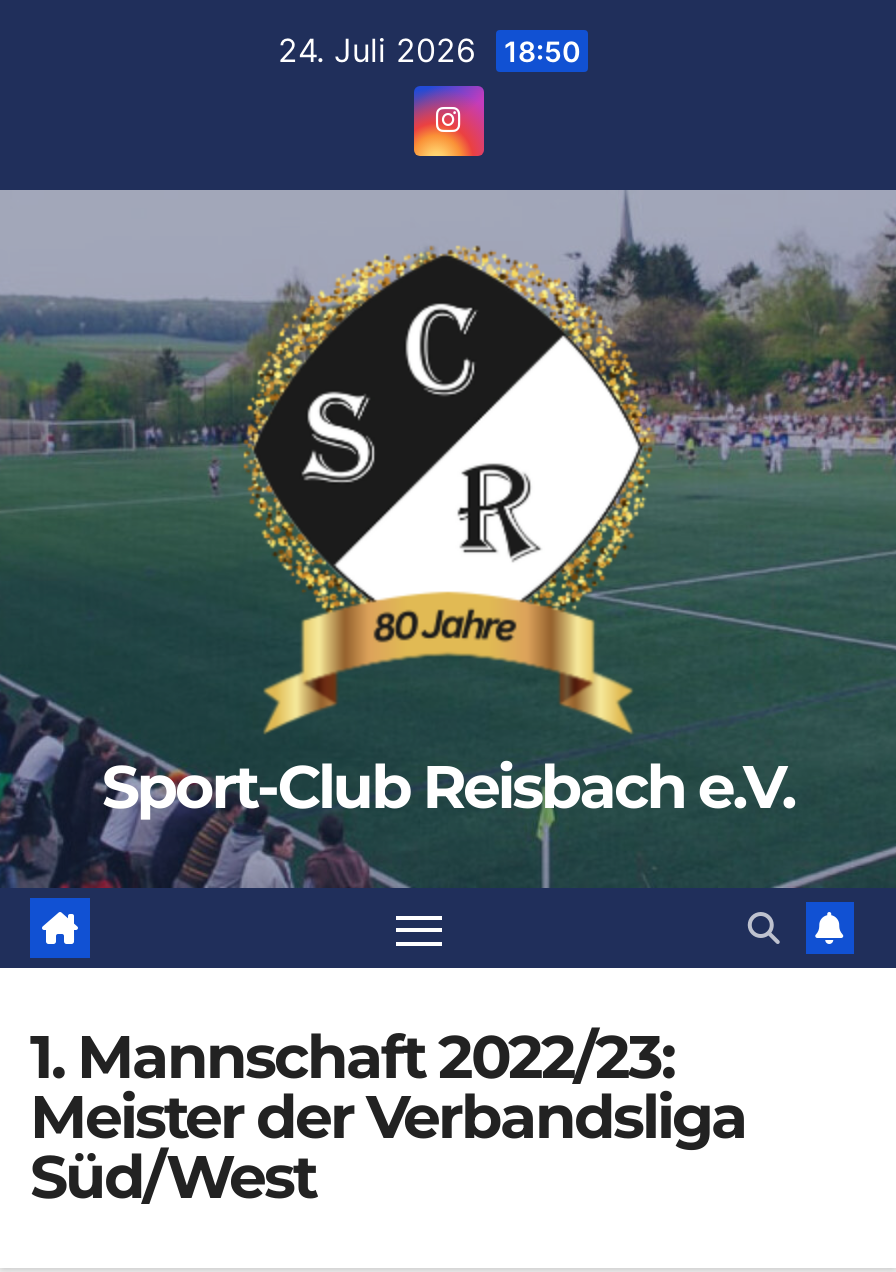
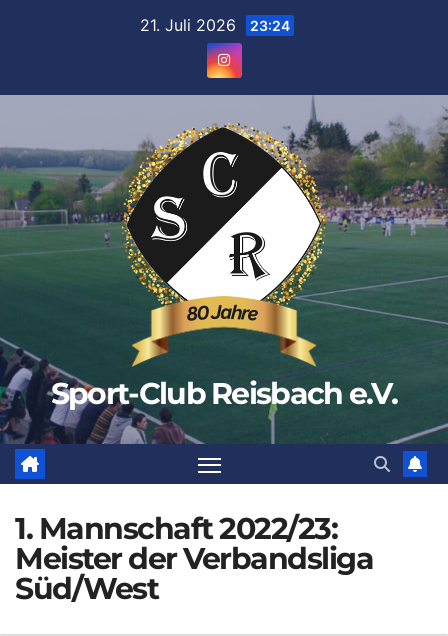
- 24. Juli 2026 18:50
+ 21. Juli 2026 23:24
